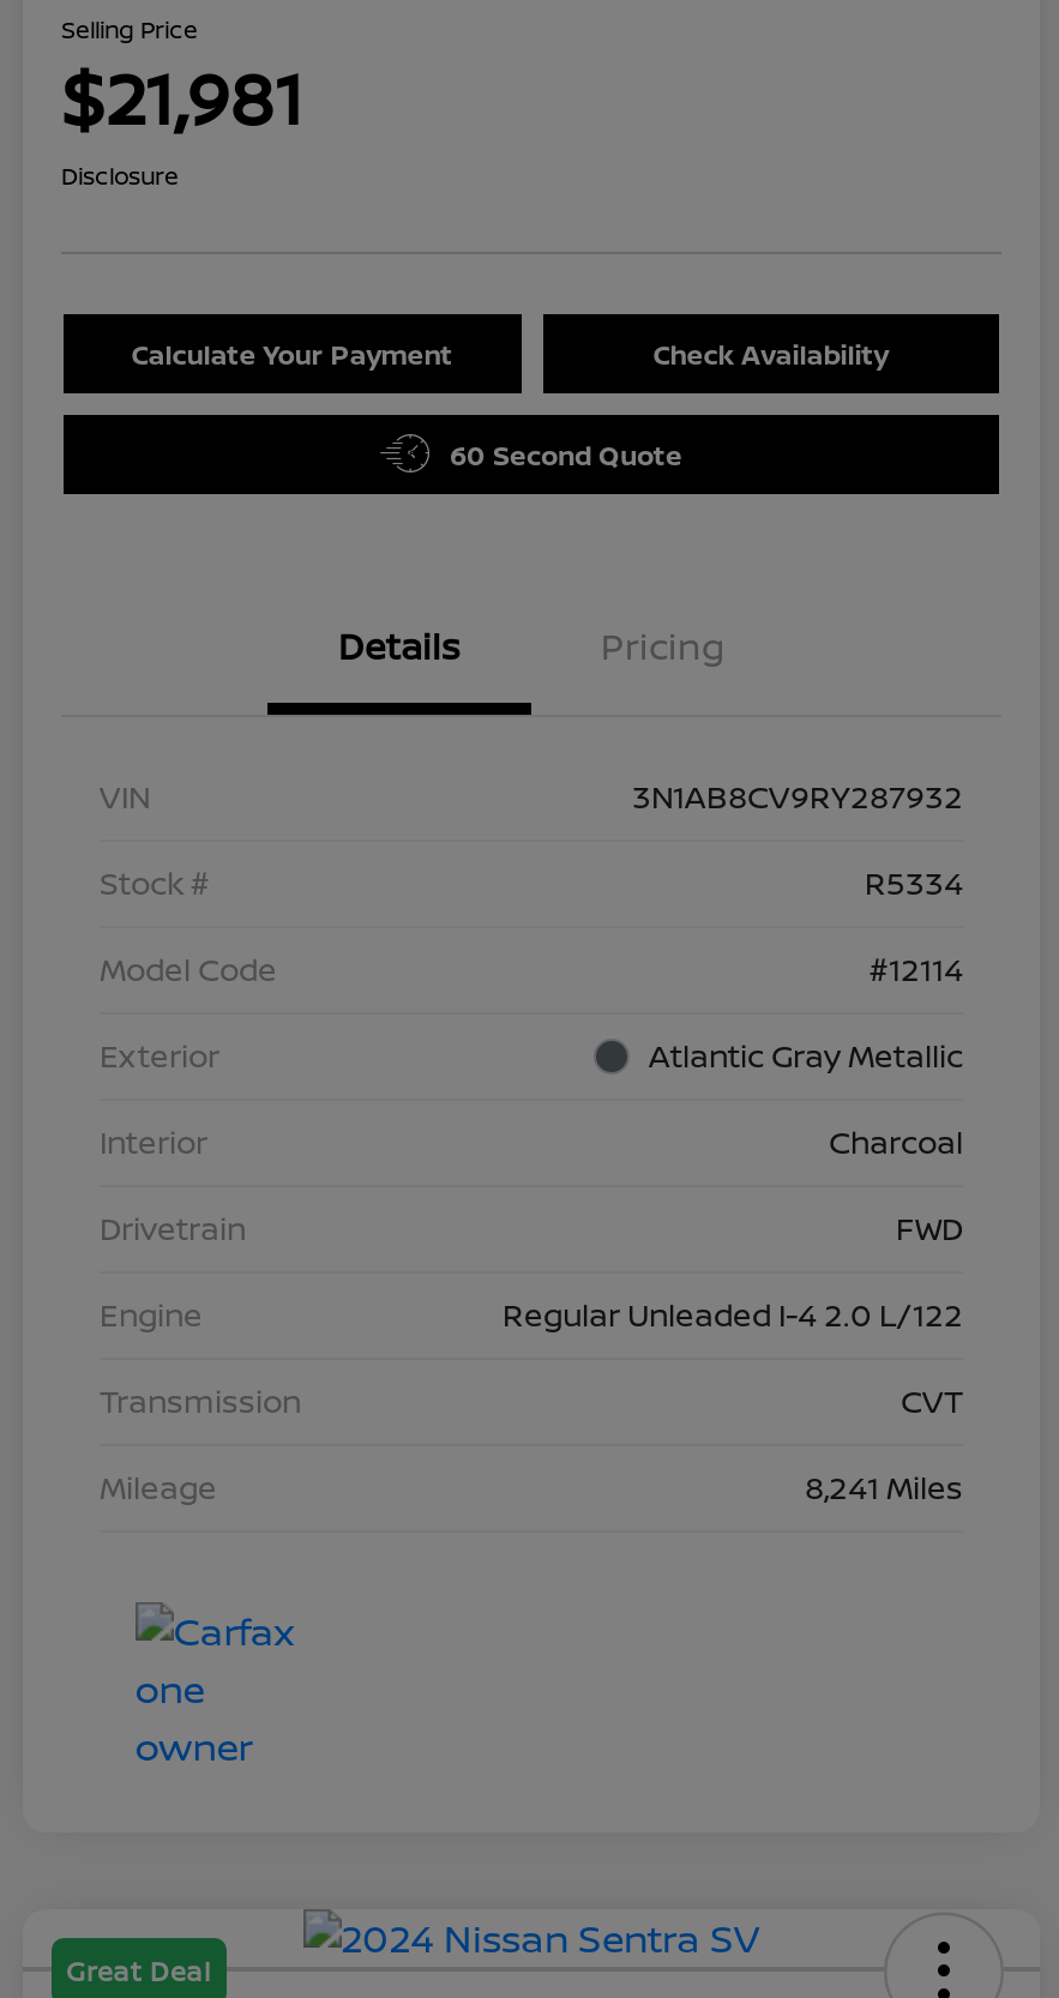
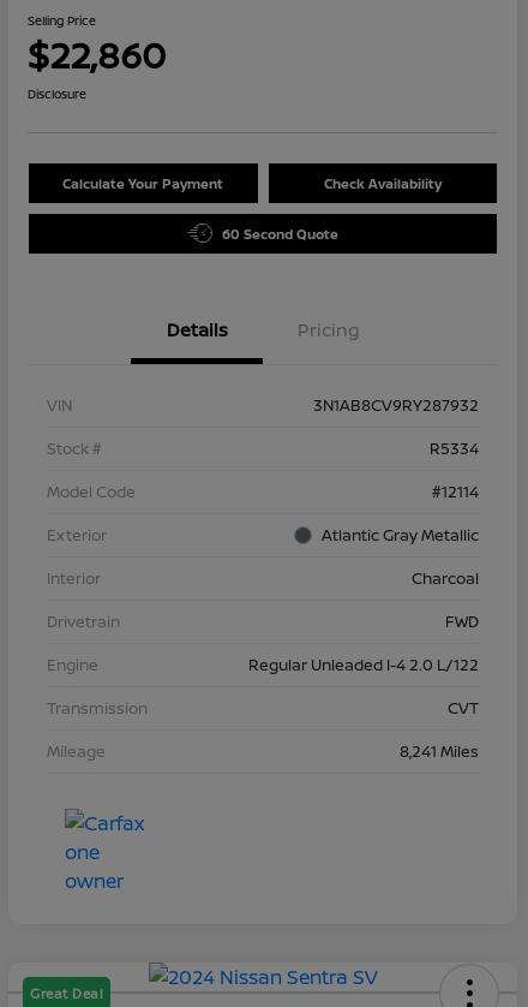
- $21,981
+ $22,860
